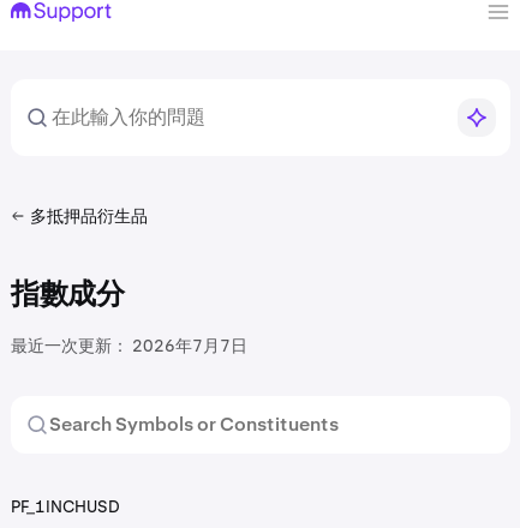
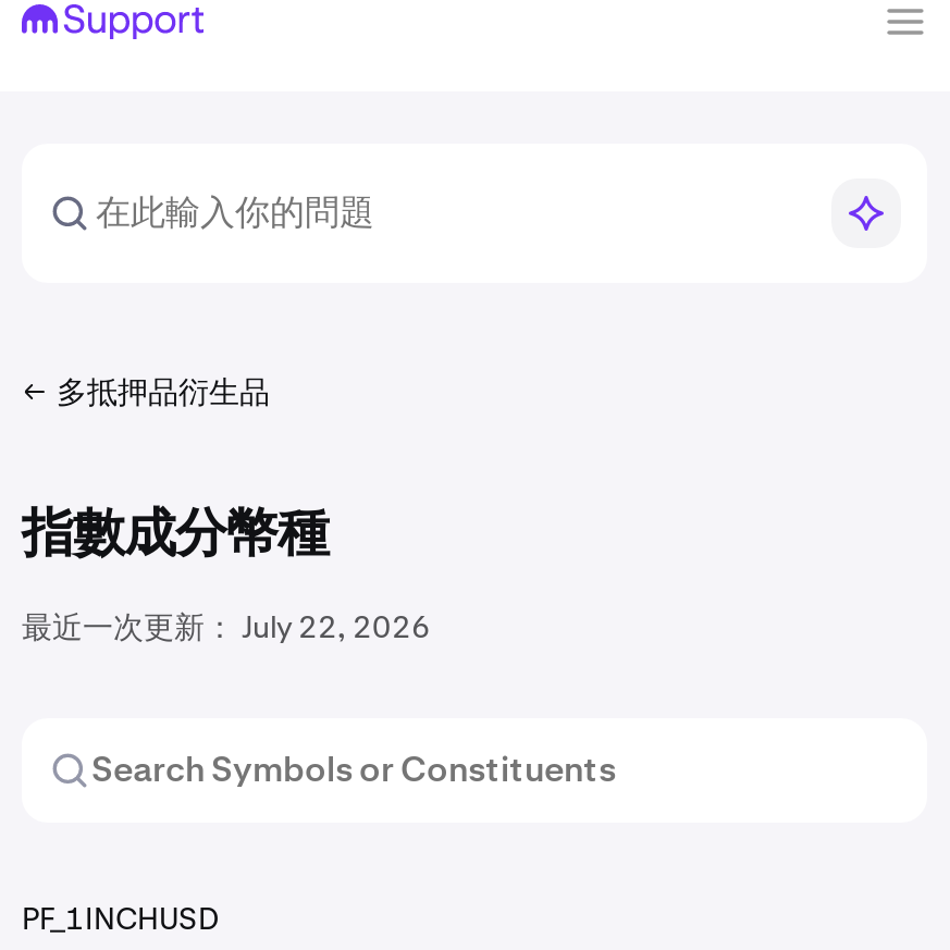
- 指數成分
+ 指數成分幣種

- 最近一次更新： 2026年7月7日
+ 最近一次更新： July 22, 2026
